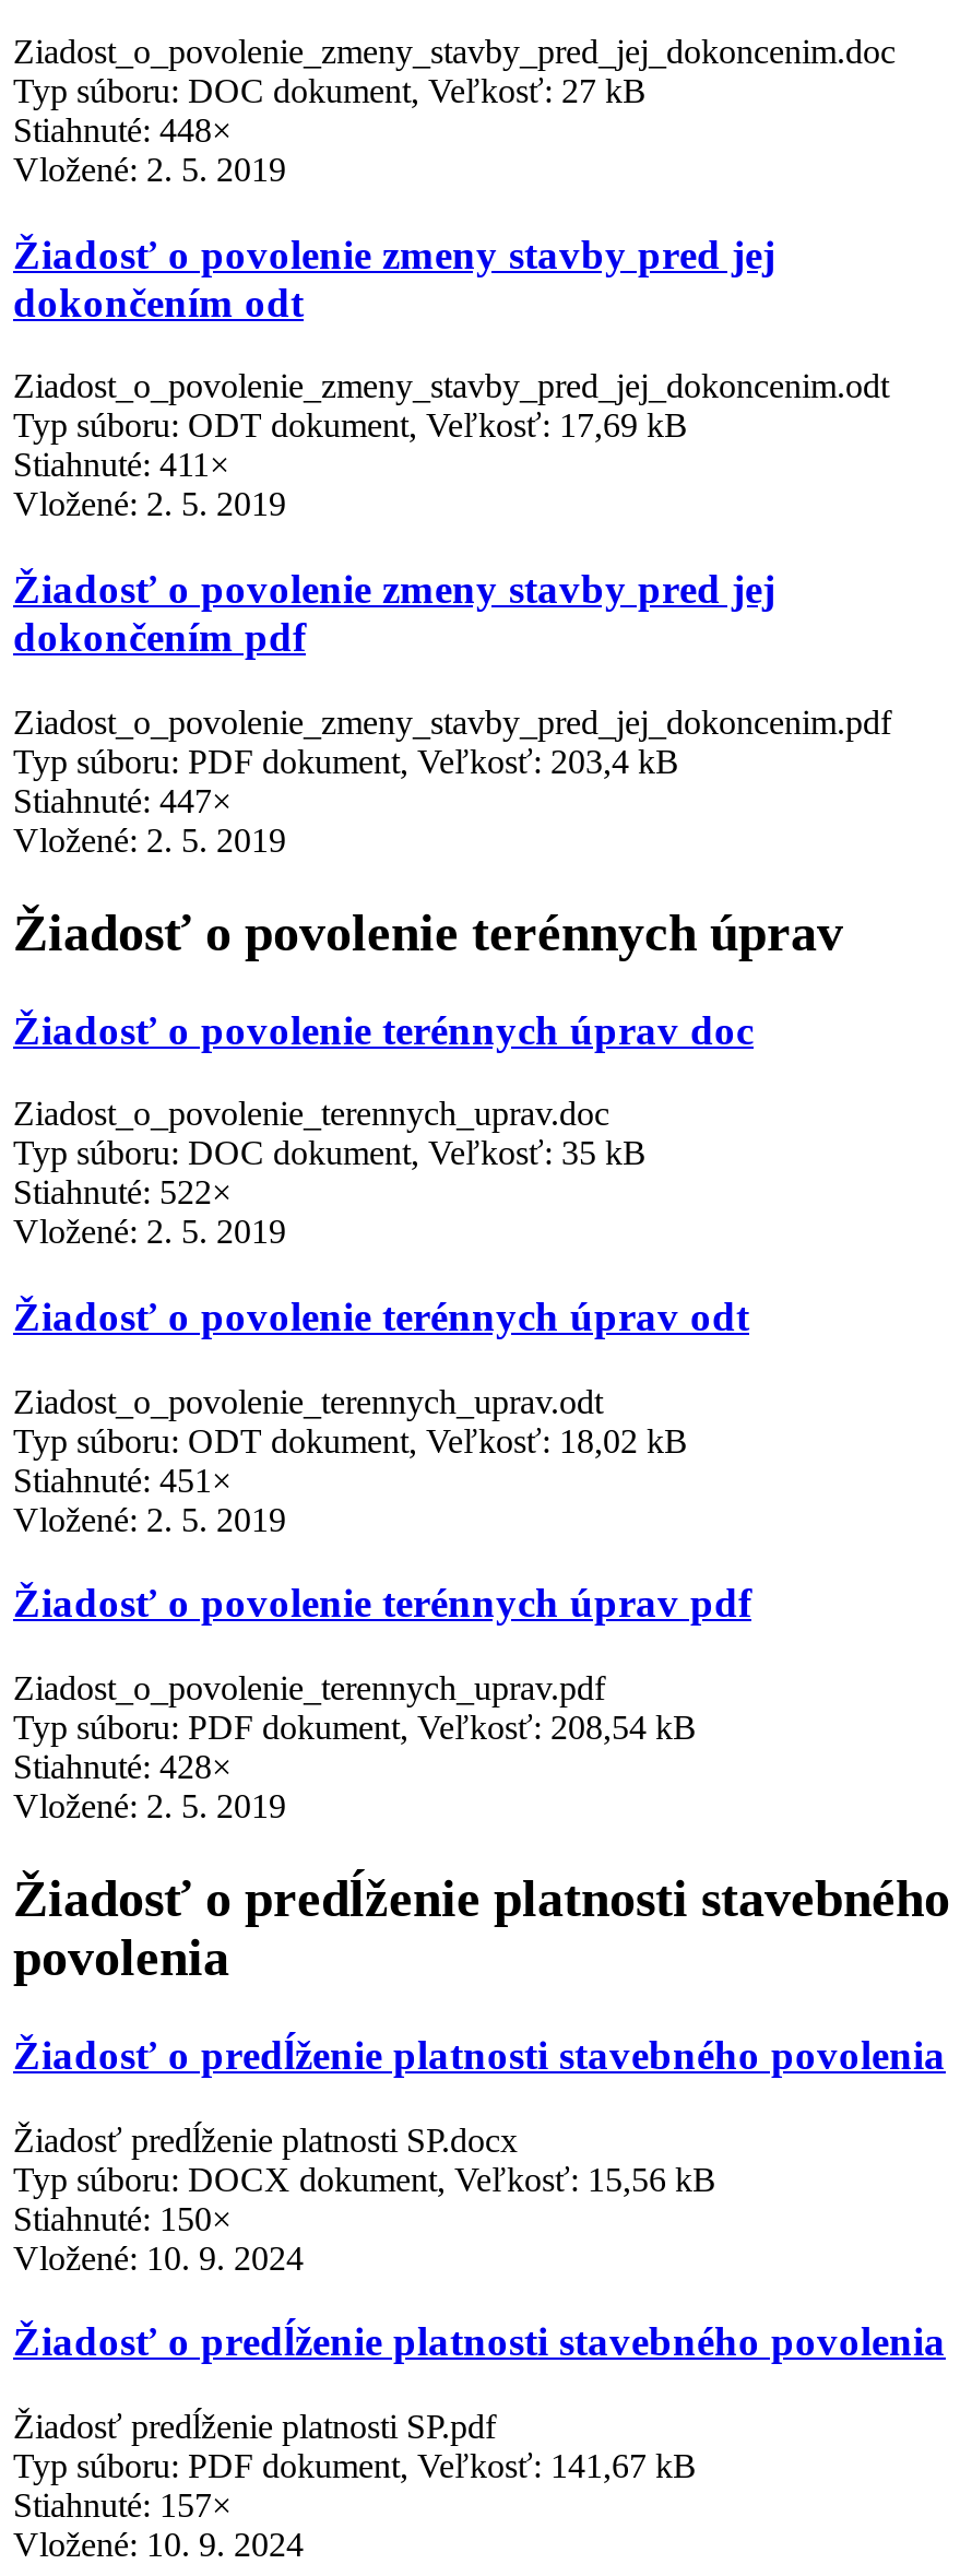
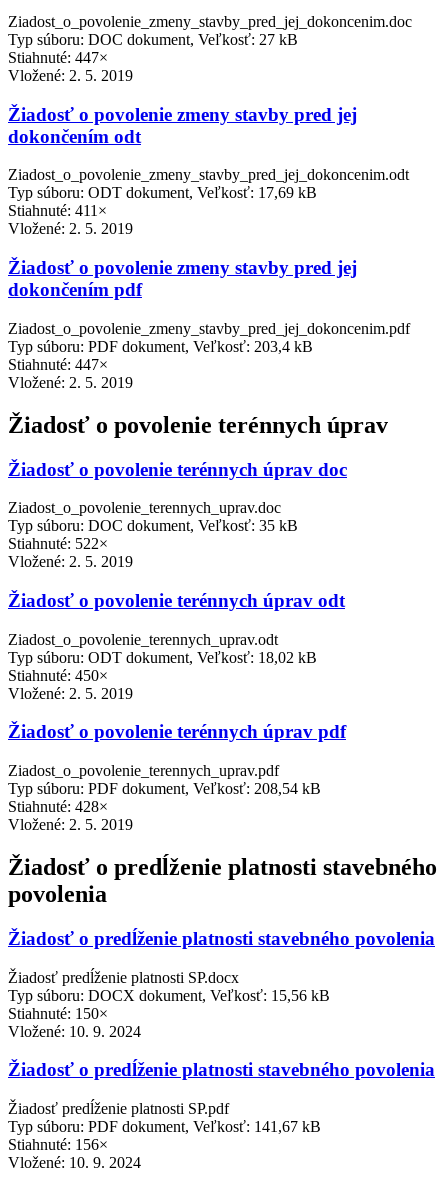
- Stiahnuté: 448×
+ Stiahnuté: 447×

- Stiahnuté: 451×
+ Stiahnuté: 450×

- Stiahnuté: 157×
+ Stiahnuté: 156×
